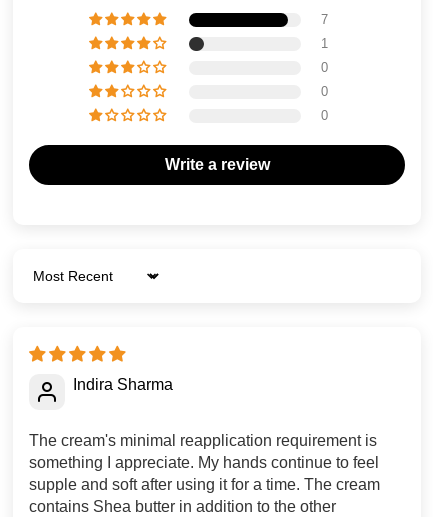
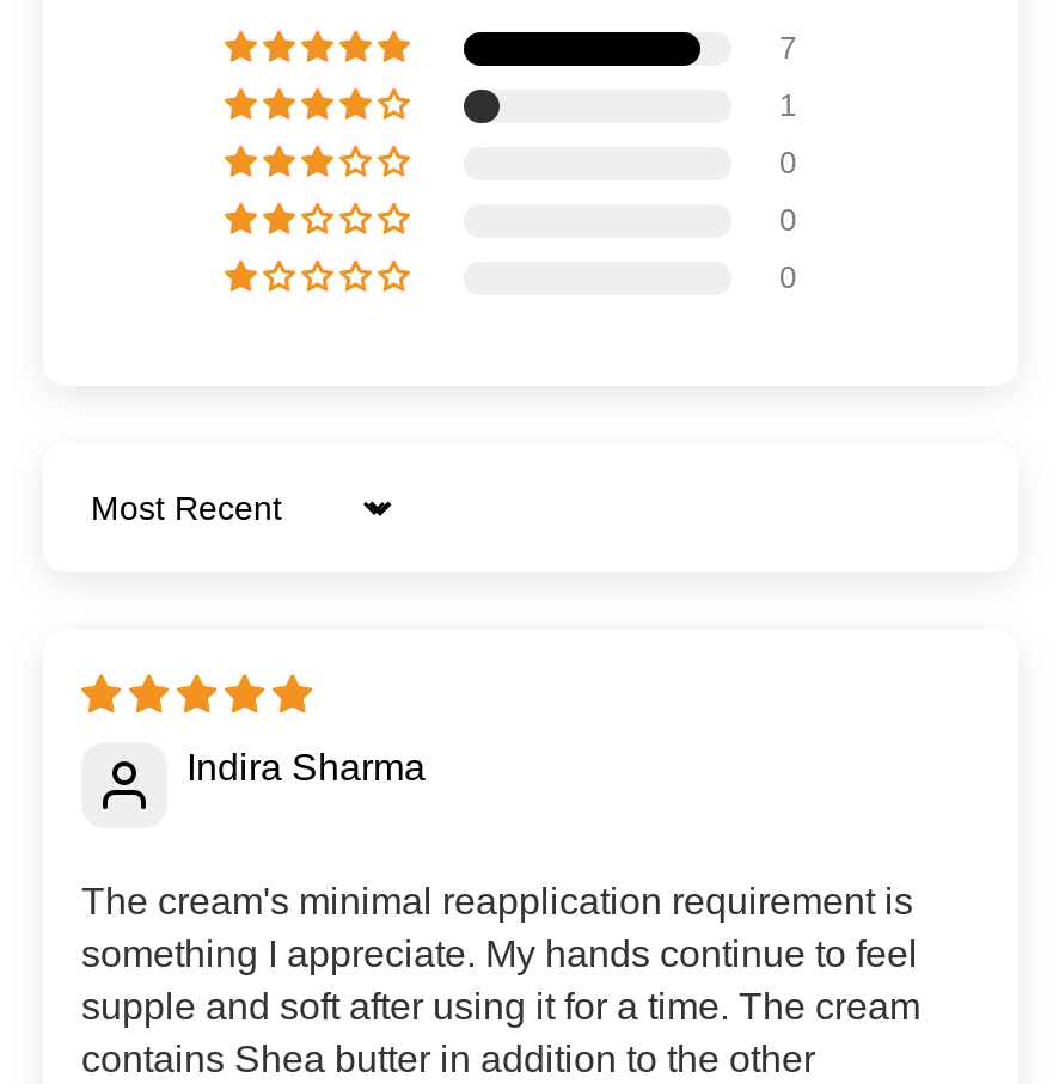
- Write a review
